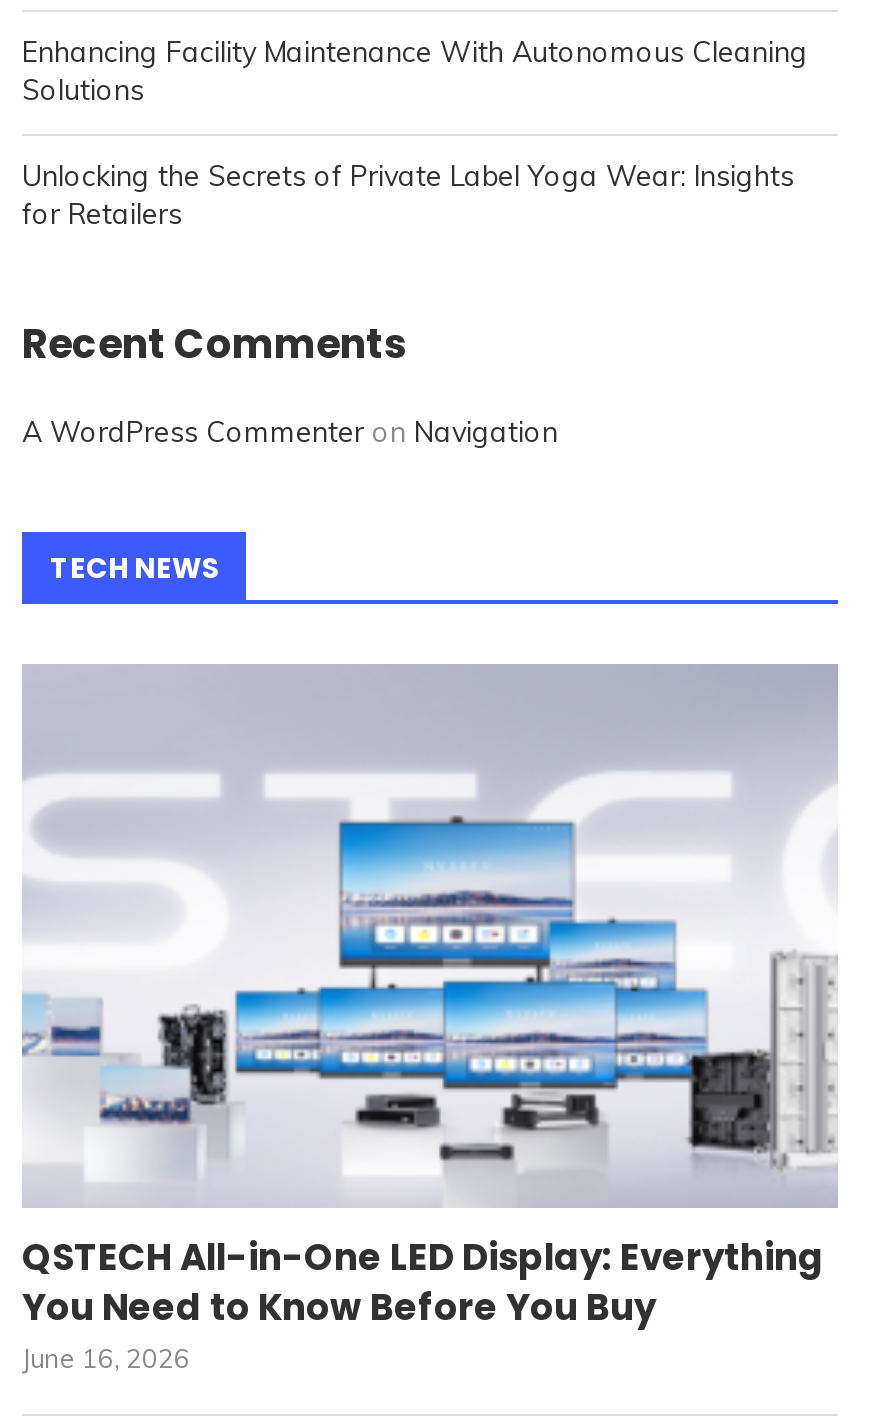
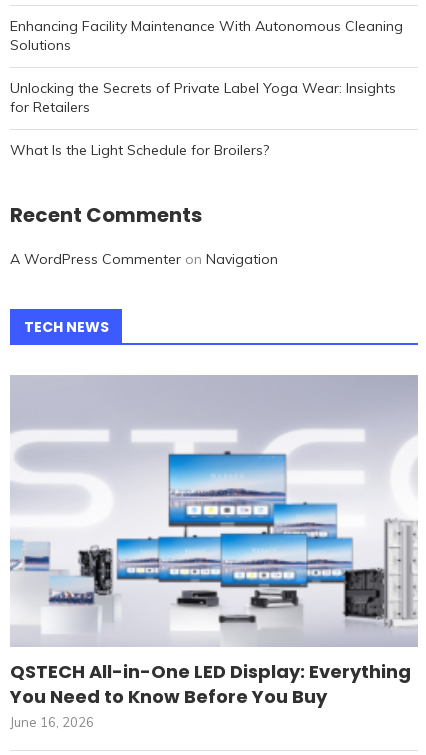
+ What Is the Light Schedule for Broilers?
